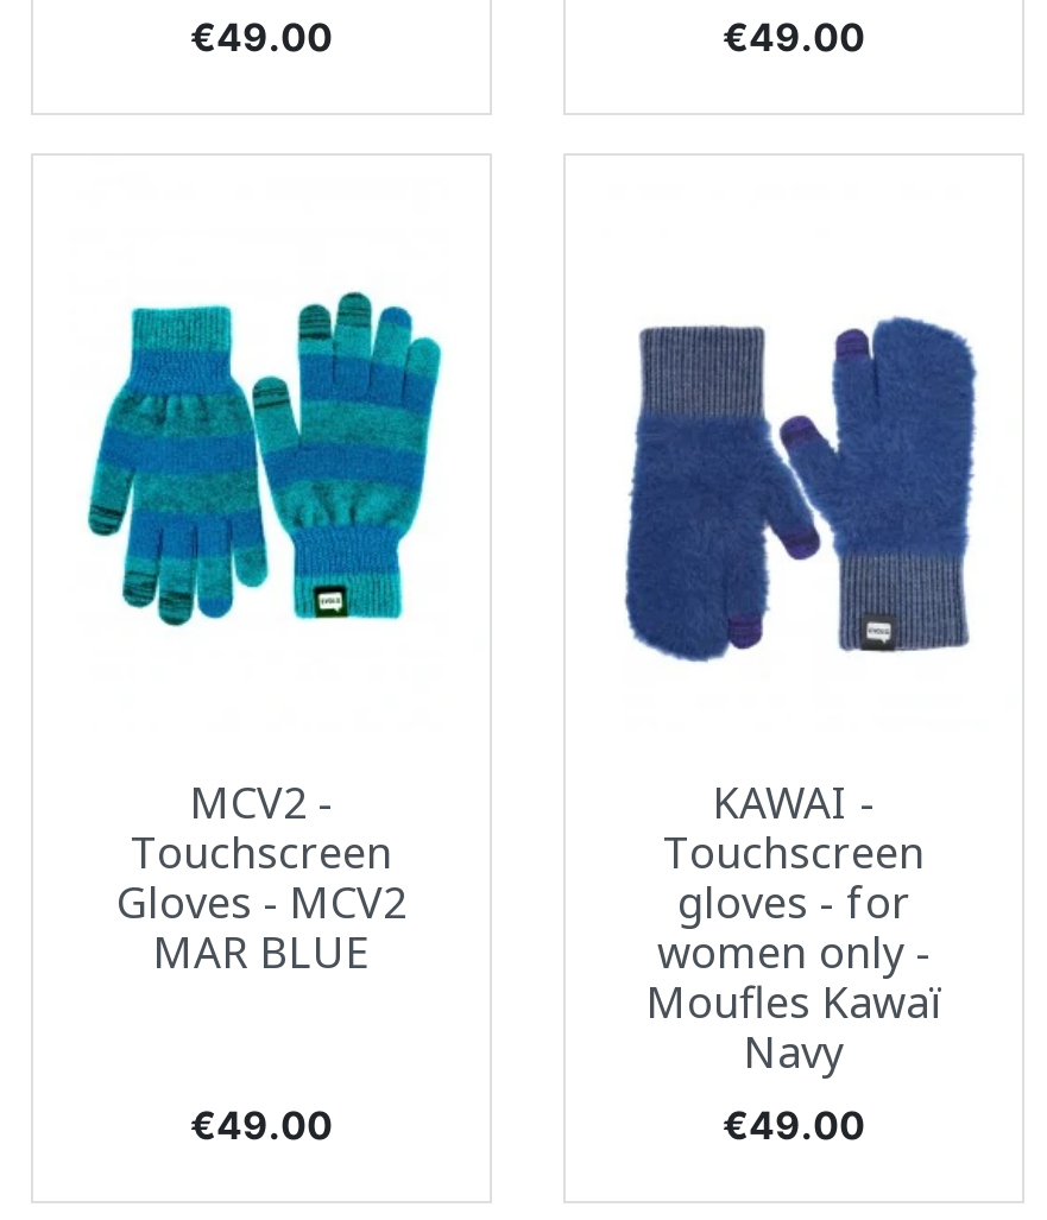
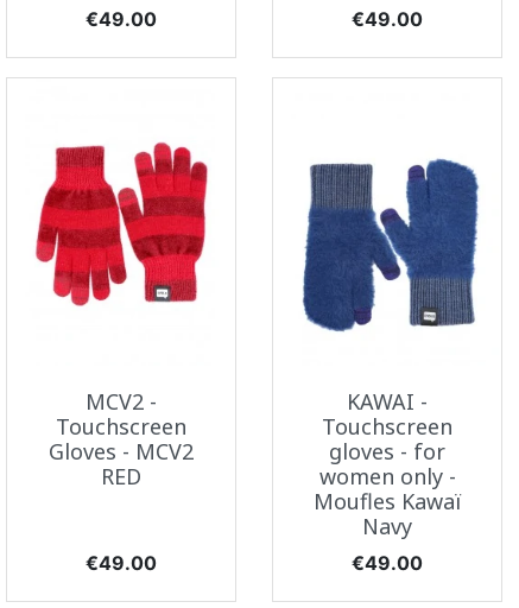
- [image]
+ [image]

- MAR BLUE
+ RED
